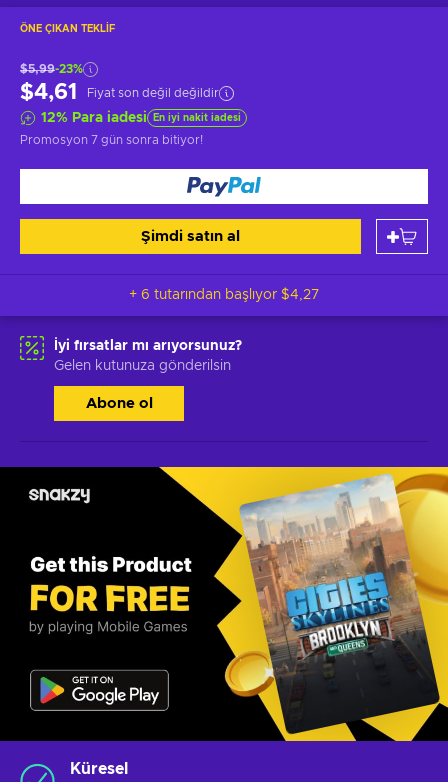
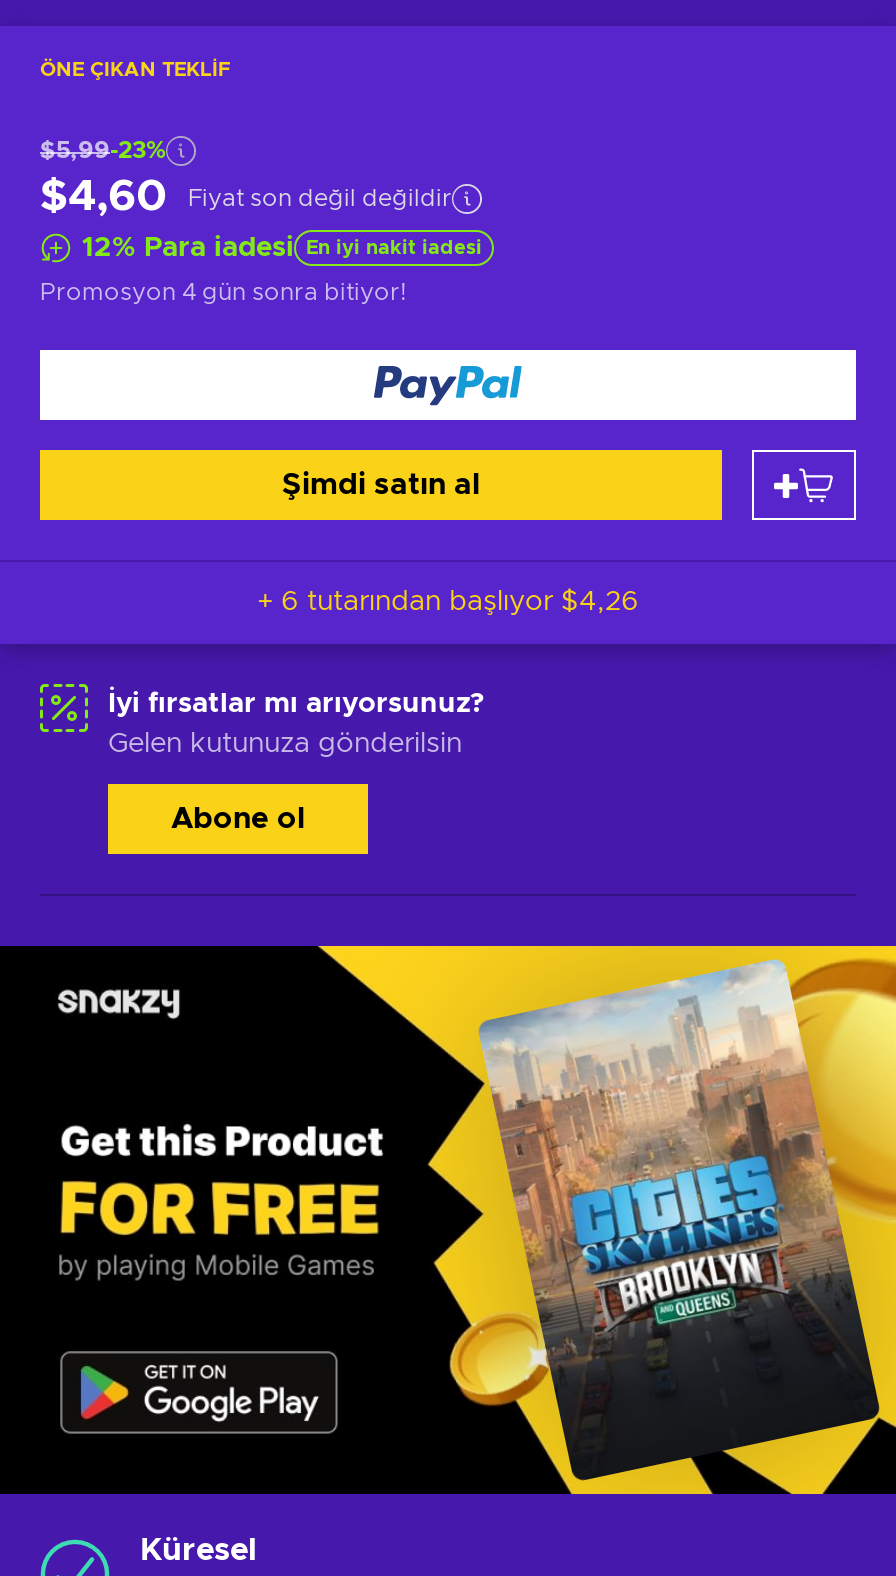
- $4,61 Fiyat son değil değildir
+ $4,60 Fiyat son değil değildir

- Promosyon 7 gün sonra bitiyor!
+ Promosyon 4 gün sonra bitiyor!

- + 6 tutarından başlıyor $4,27
+ + 6 tutarından başlıyor $4,26
